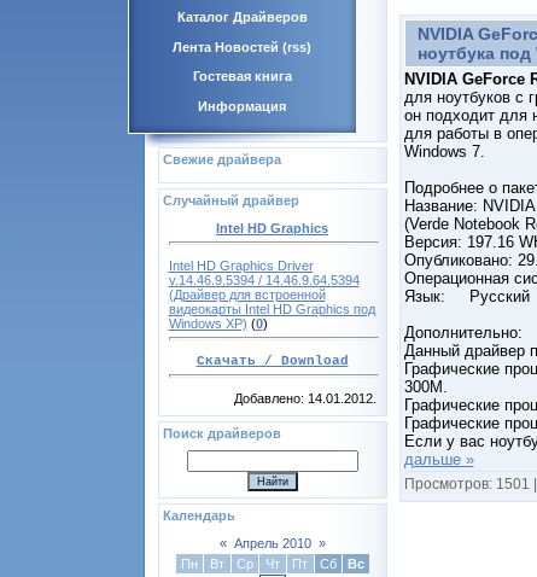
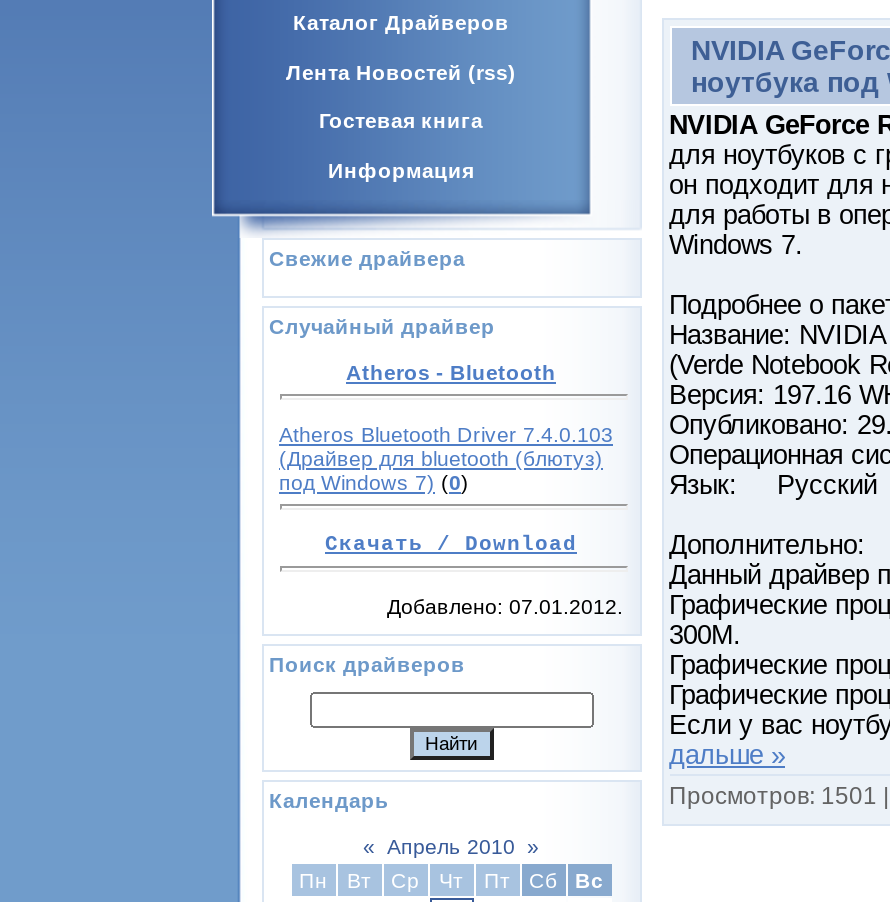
- Intel HD Graphics
+ Atheros - Bluetooth

- Intel HD Graphics Driver
- v.14.46.9.5394 / 14.46.9.64.5394
- (Драйвер для встроенной
- видеокарты Intel HD Graphics под
- Windows XP) (0)
+ Atheros Bluetooth Driver 7.4.0.103
+ (Драйвер для bluetooth (блютуз)
+ под Windows 7) (0)

- Добавлено: 14.01.2012.
+ Добавлено: 07.01.2012.
